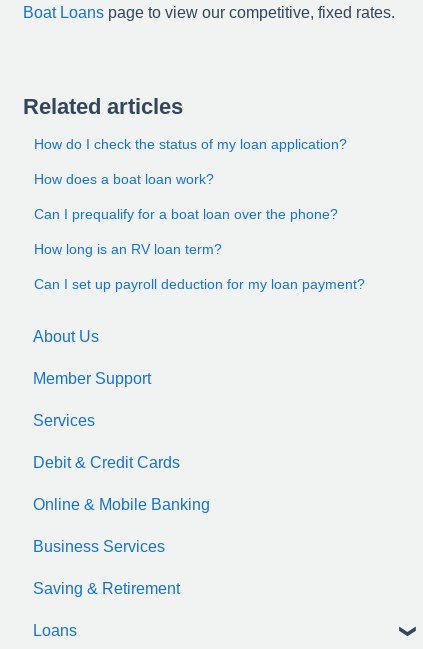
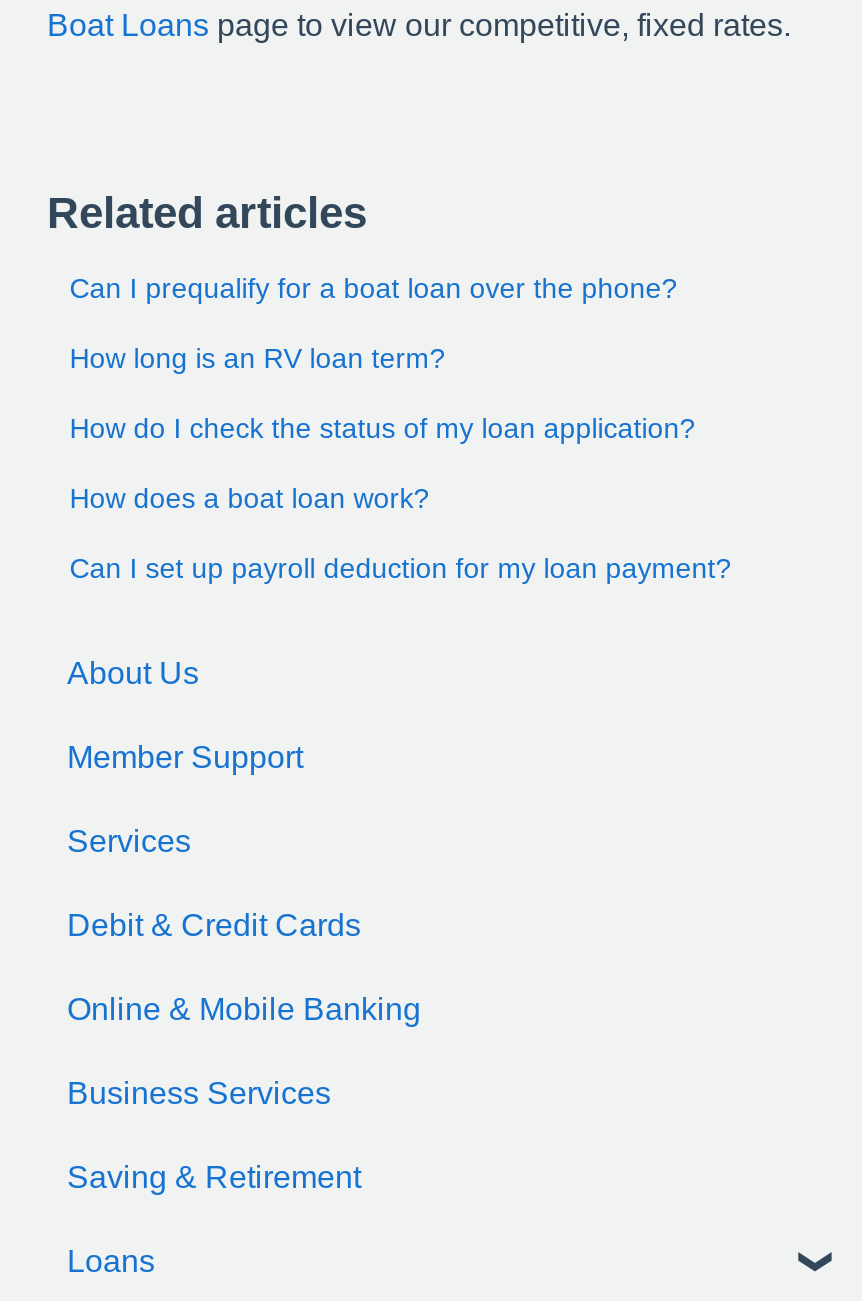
moved down: How do I check the status of my loan application? | How does a boat loan work?

moved up: Can I prequalify for a boat loan over the phone? | How long is an RV loan term?
